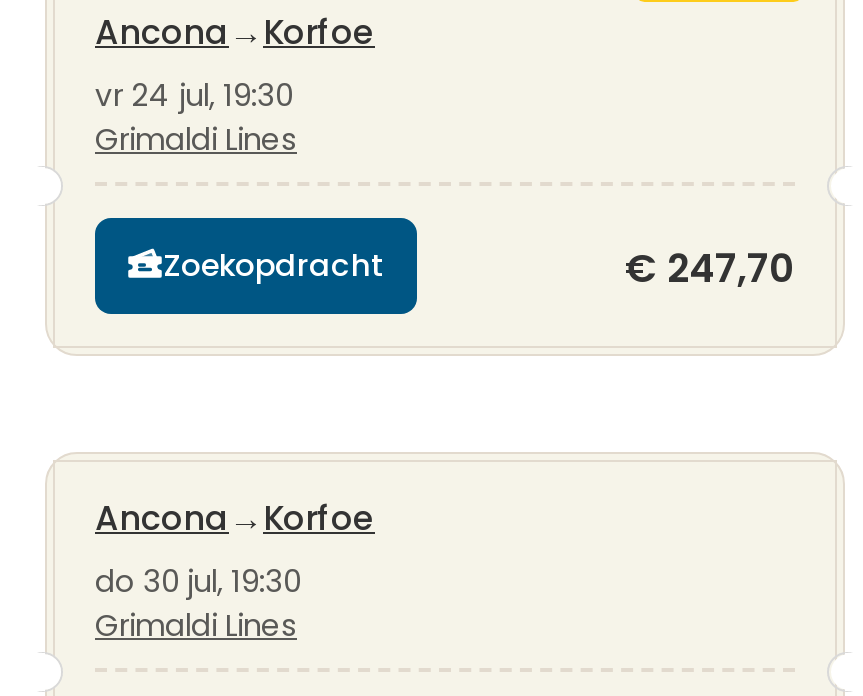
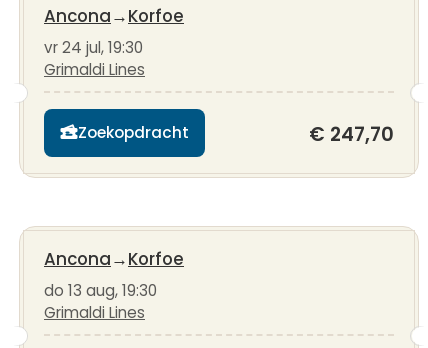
- do 30 jul, 19:30
+ do 13 aug, 19:30
